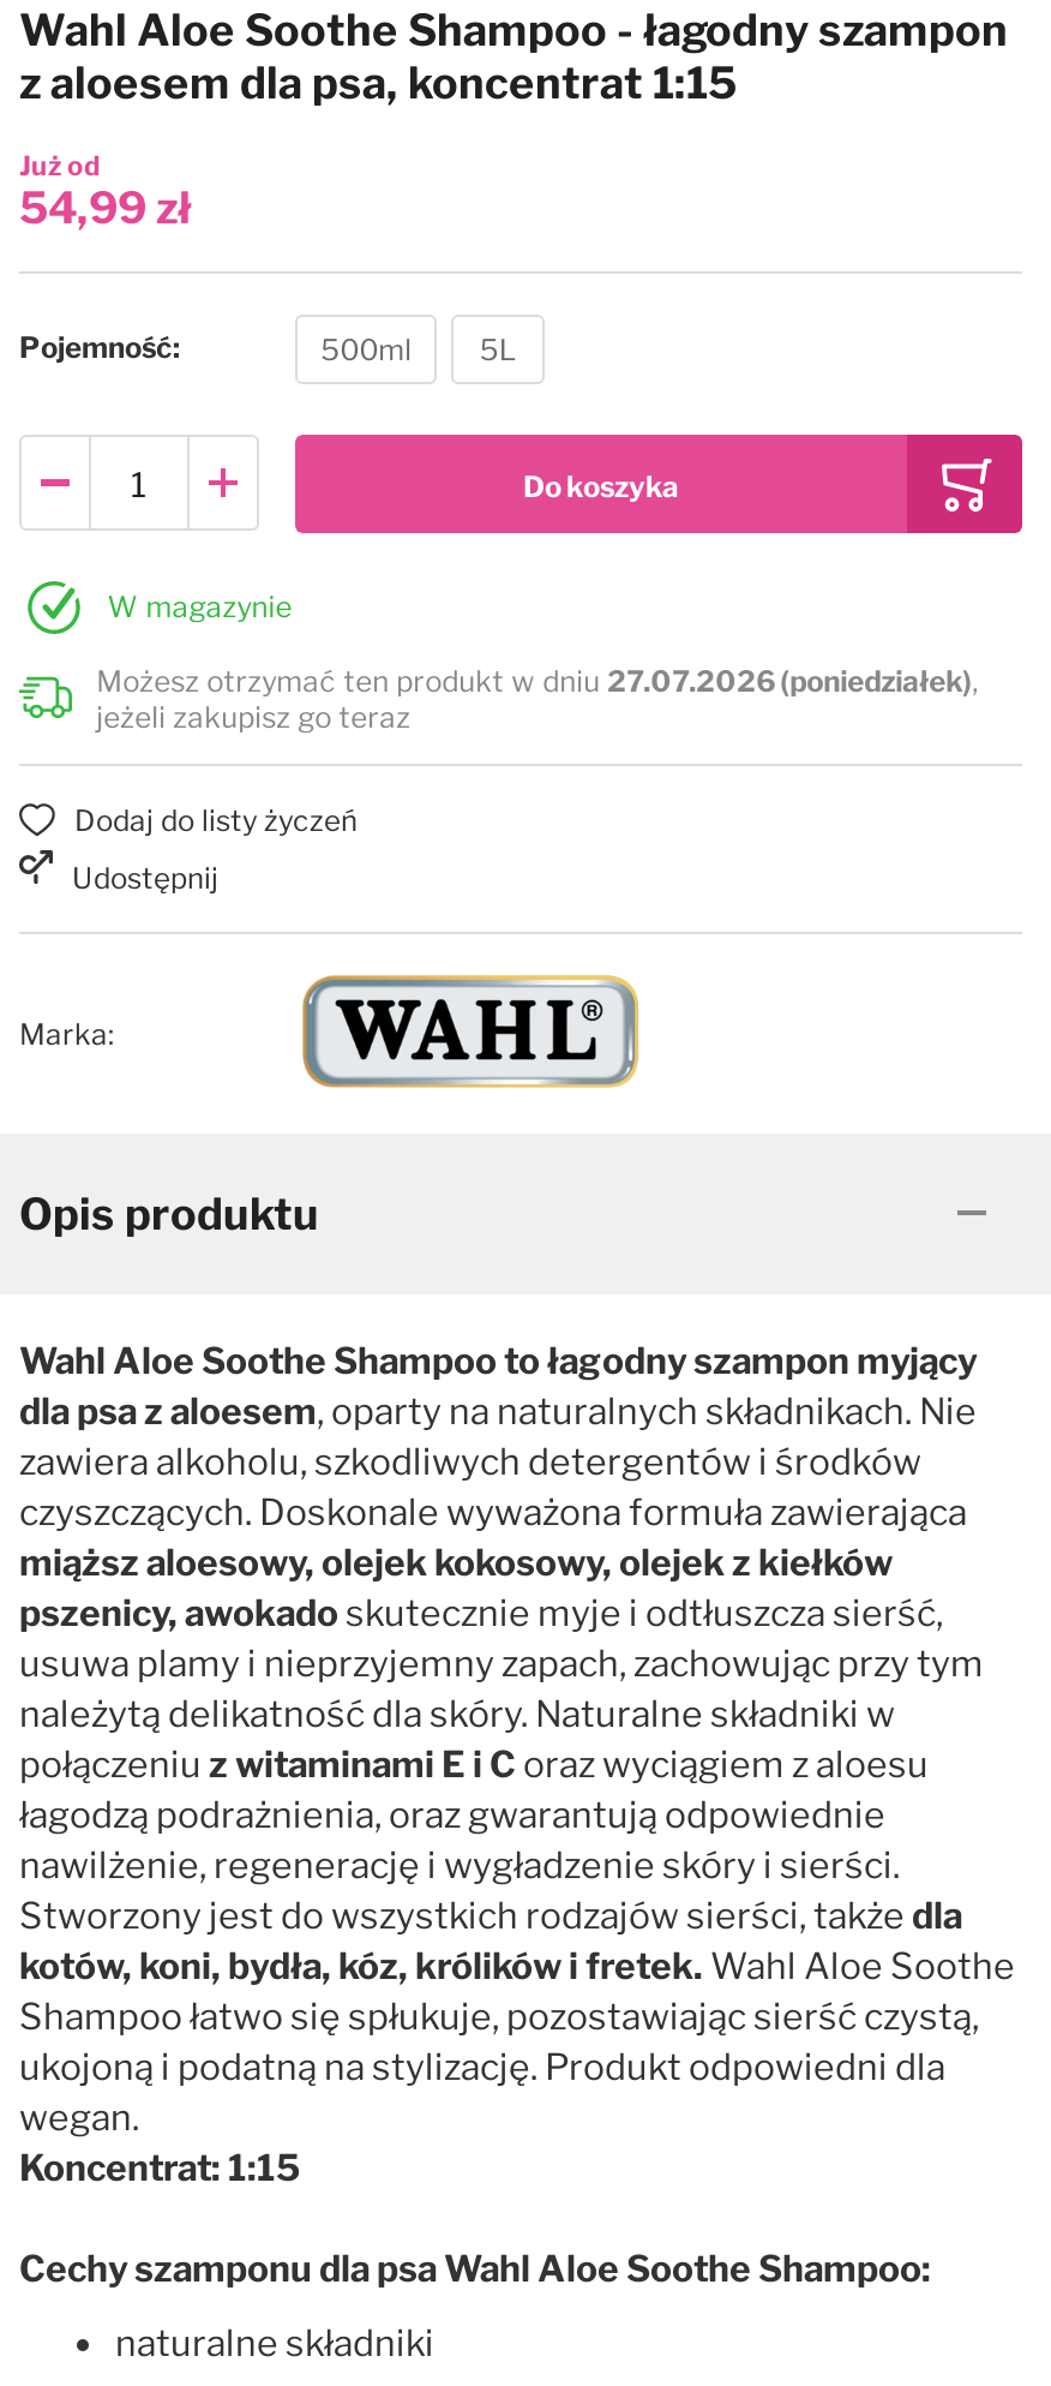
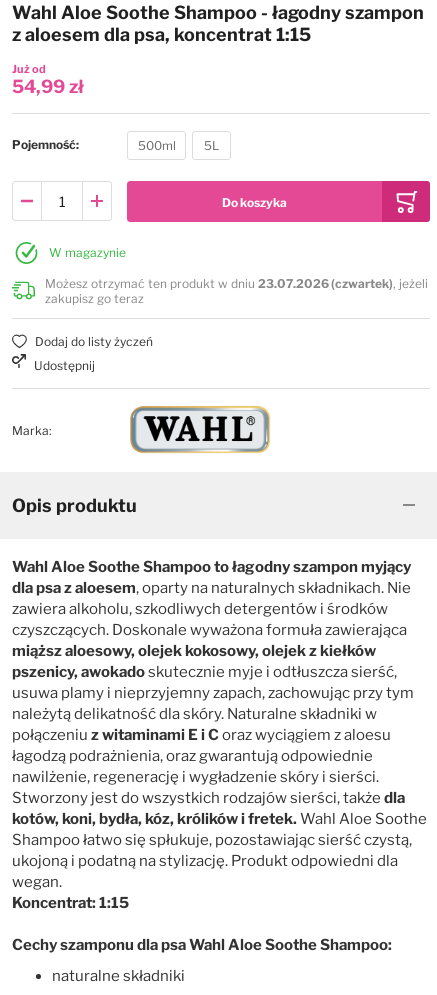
- Możesz otrzymać ten produkt w dniu 27.07.2026 (poniedziałek),
- jeżeli zakupisz go teraz
+ Możesz otrzymać ten produkt w dniu 23.07.2026 (czwartek), jeżeli
+ zakupisz go teraz
